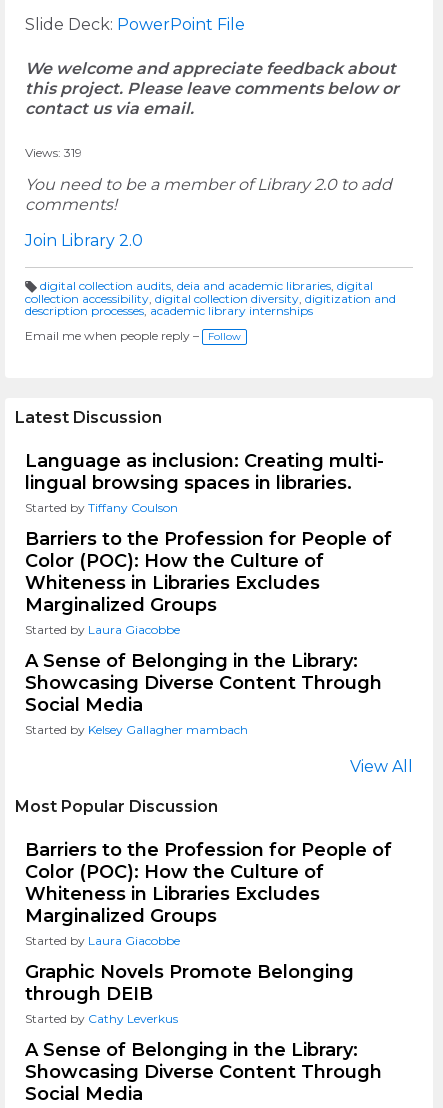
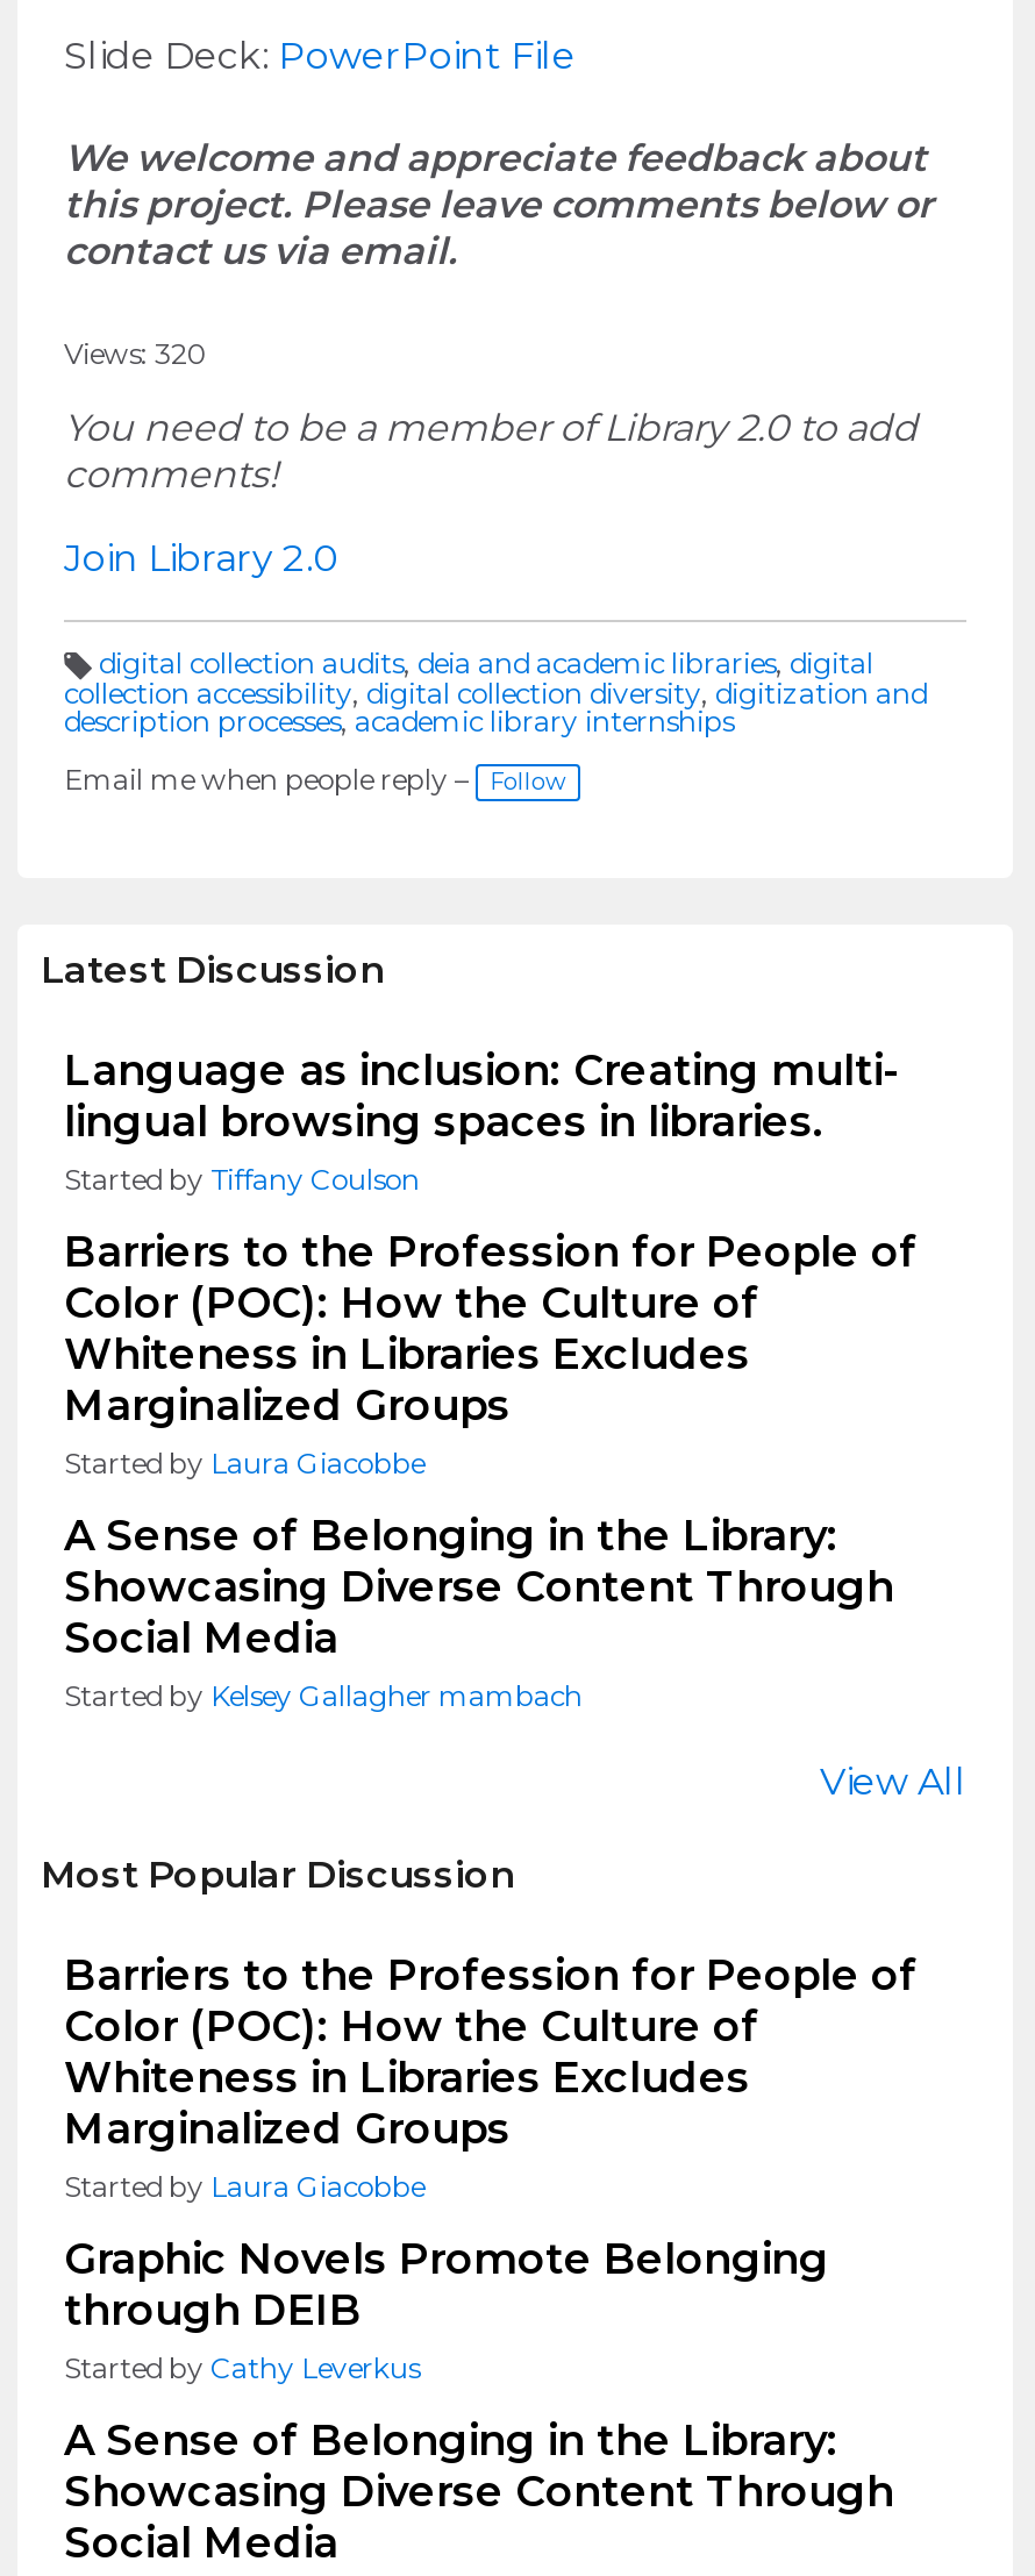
- Views: 319
+ Views: 320
